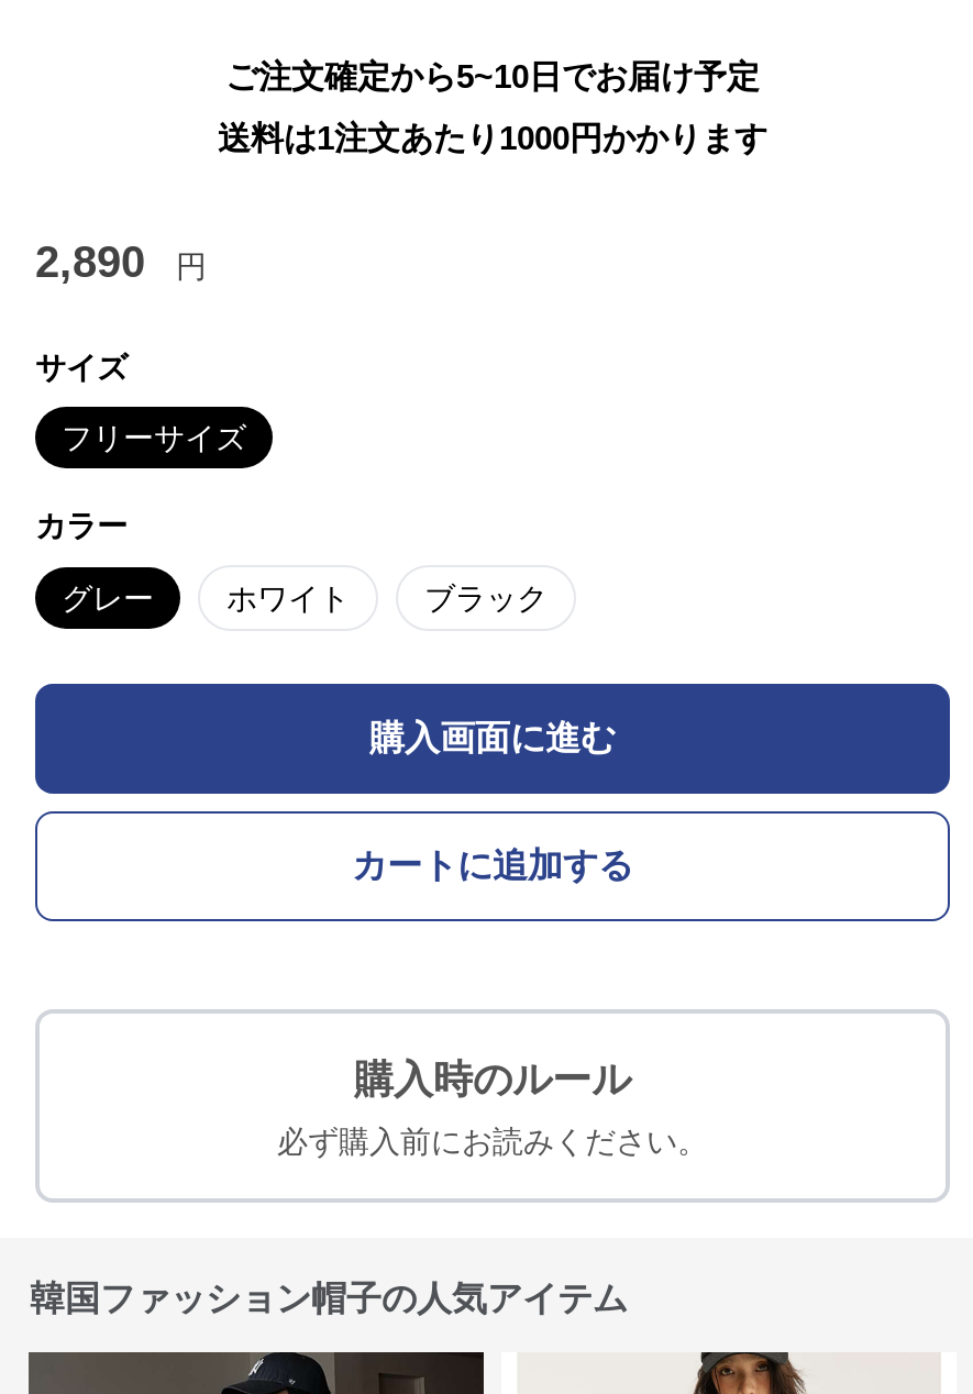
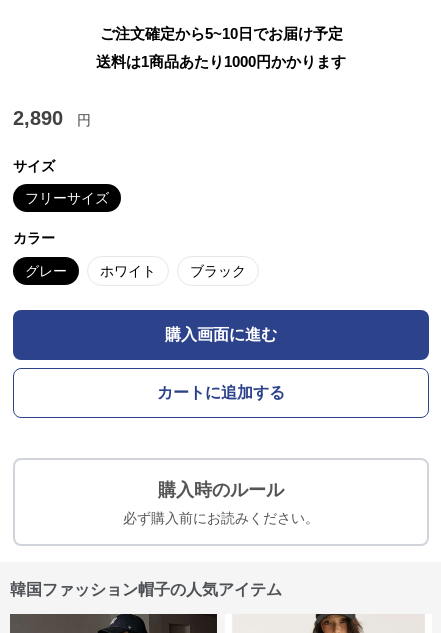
- 送料は1注文あたり1000円かかります
+ 送料は1商品あたり1000円かかります
